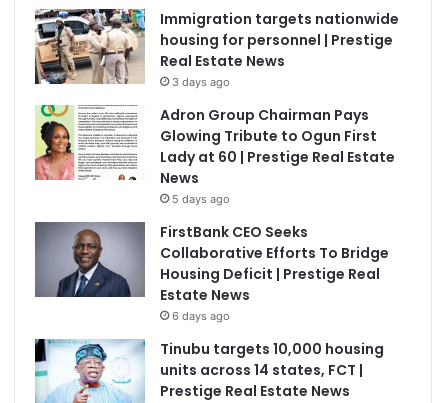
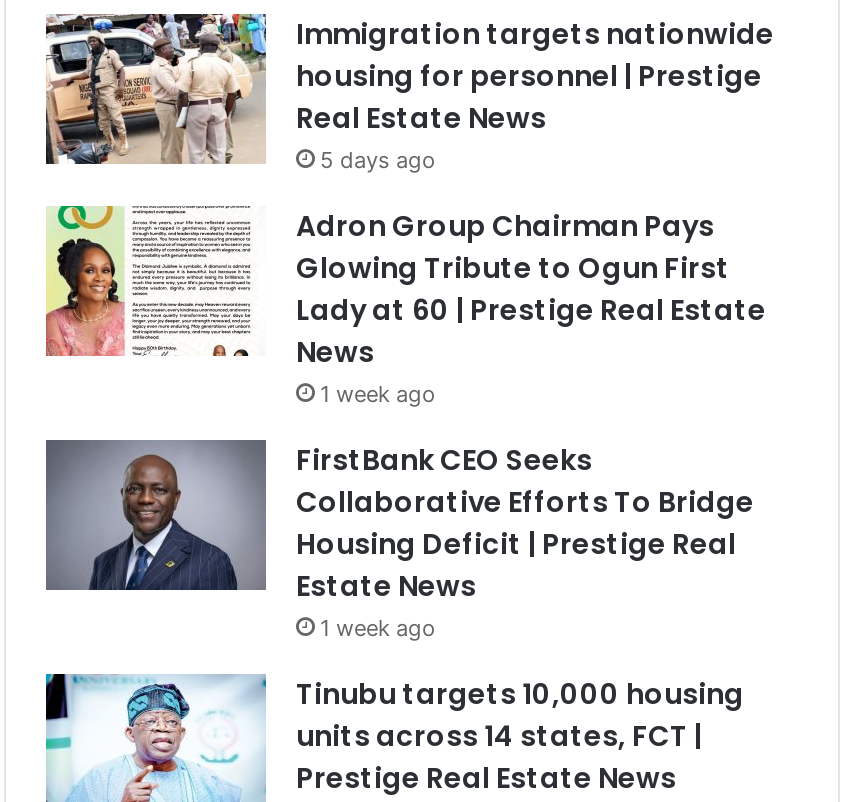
- 3 days ago
+ 5 days ago

- 5 days ago
+ 1 week ago

- 6 days ago
+ 1 week ago
